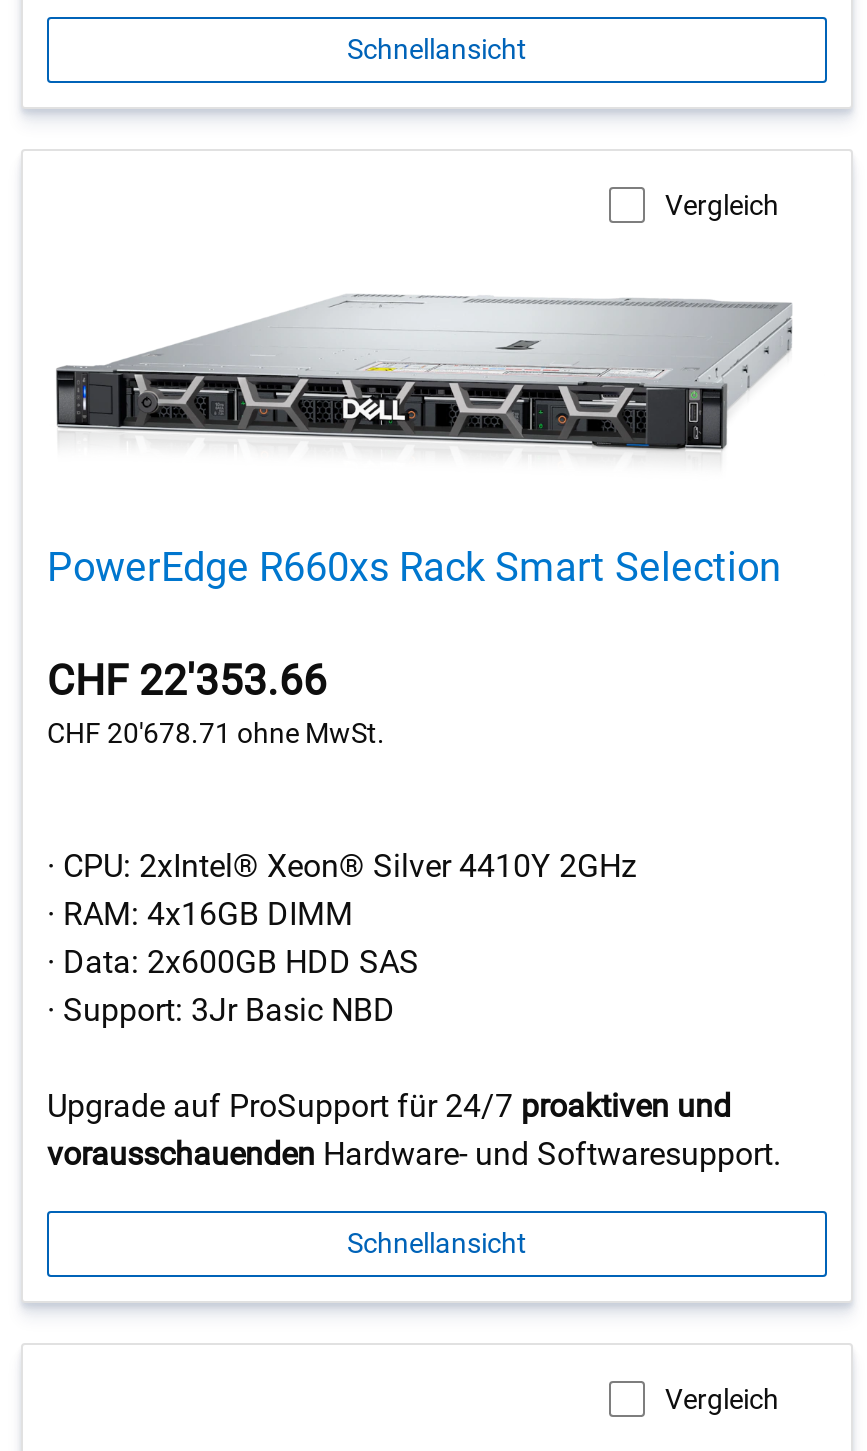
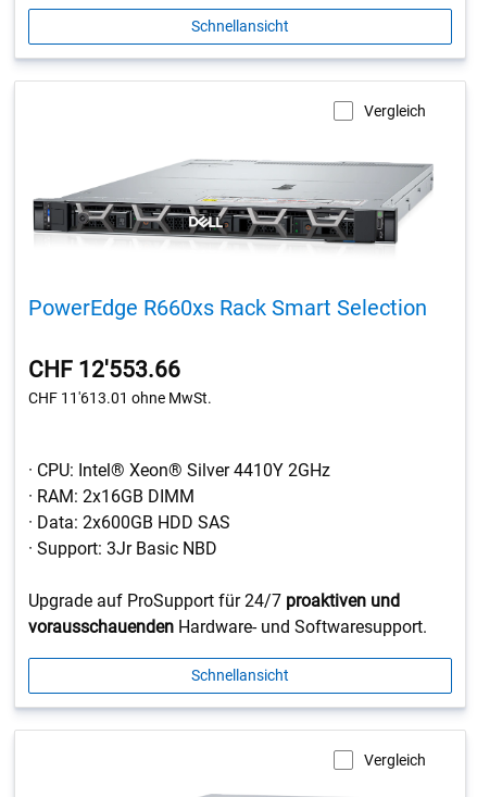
- CHF 22'353.66
+ CHF 12'553.66

- CHF 20'678.71 ohne MwSt.
+ CHF 11'613.01 ohne MwSt.

- · CPU: 2xIntel® Xeon® Silver 4410Y 2GHz
+ · CPU: Intel® Xeon® Silver 4410Y 2GHz

- · RAM: 4x16GB DIMM
+ · RAM: 2x16GB DIMM
